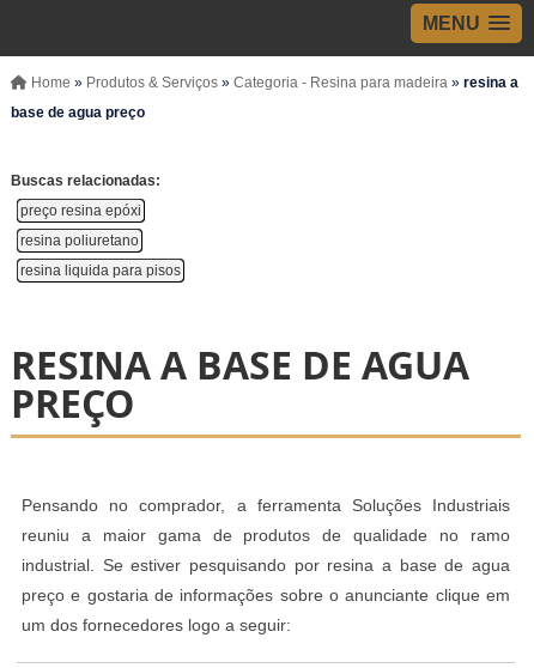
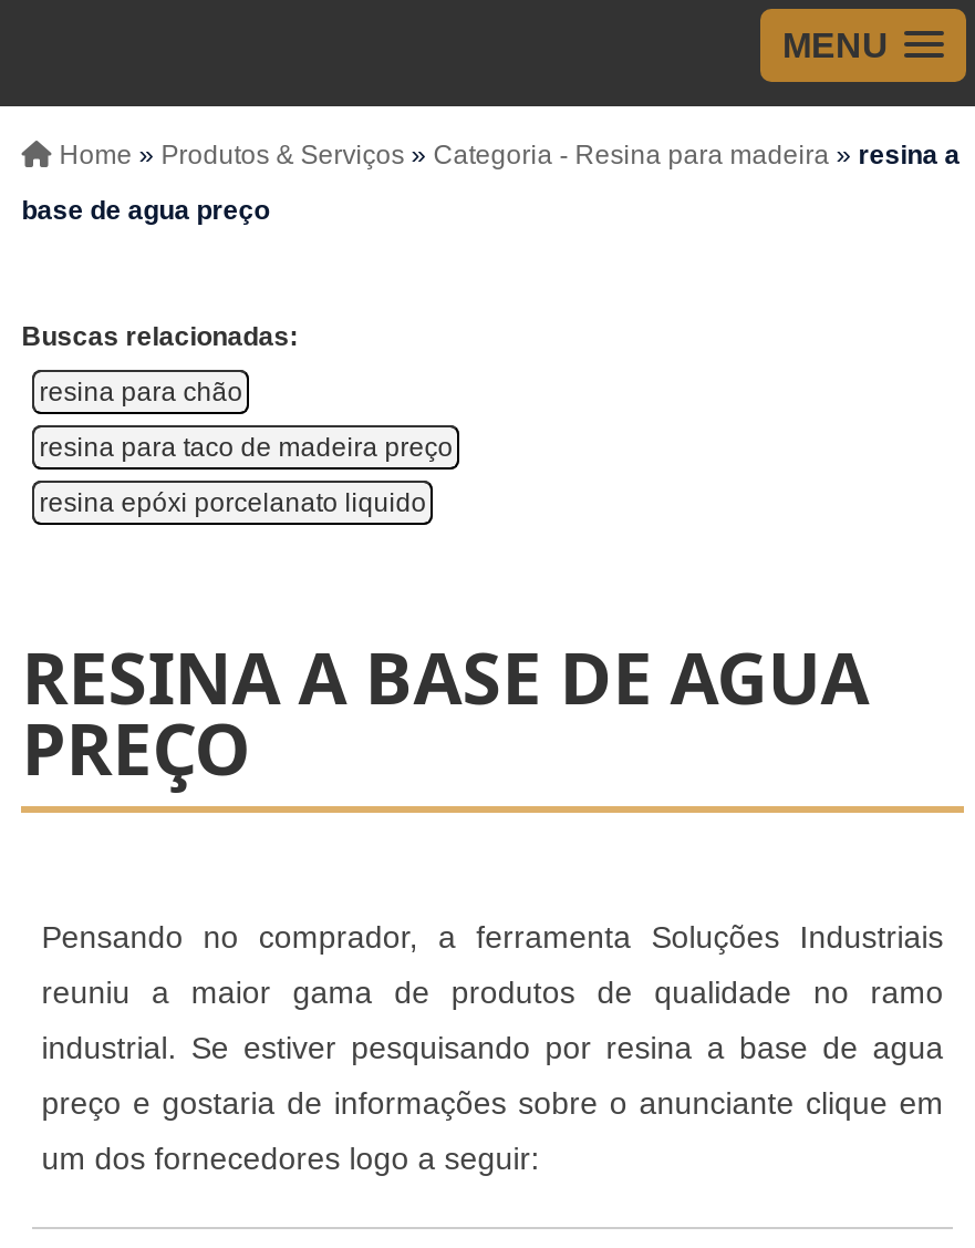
- preço resina epóxi
+ resina para chão

- resina poliuretano
+ resina para taco de madeira preço

- resina liquida para pisos
+ resina epóxi porcelanato liquido
